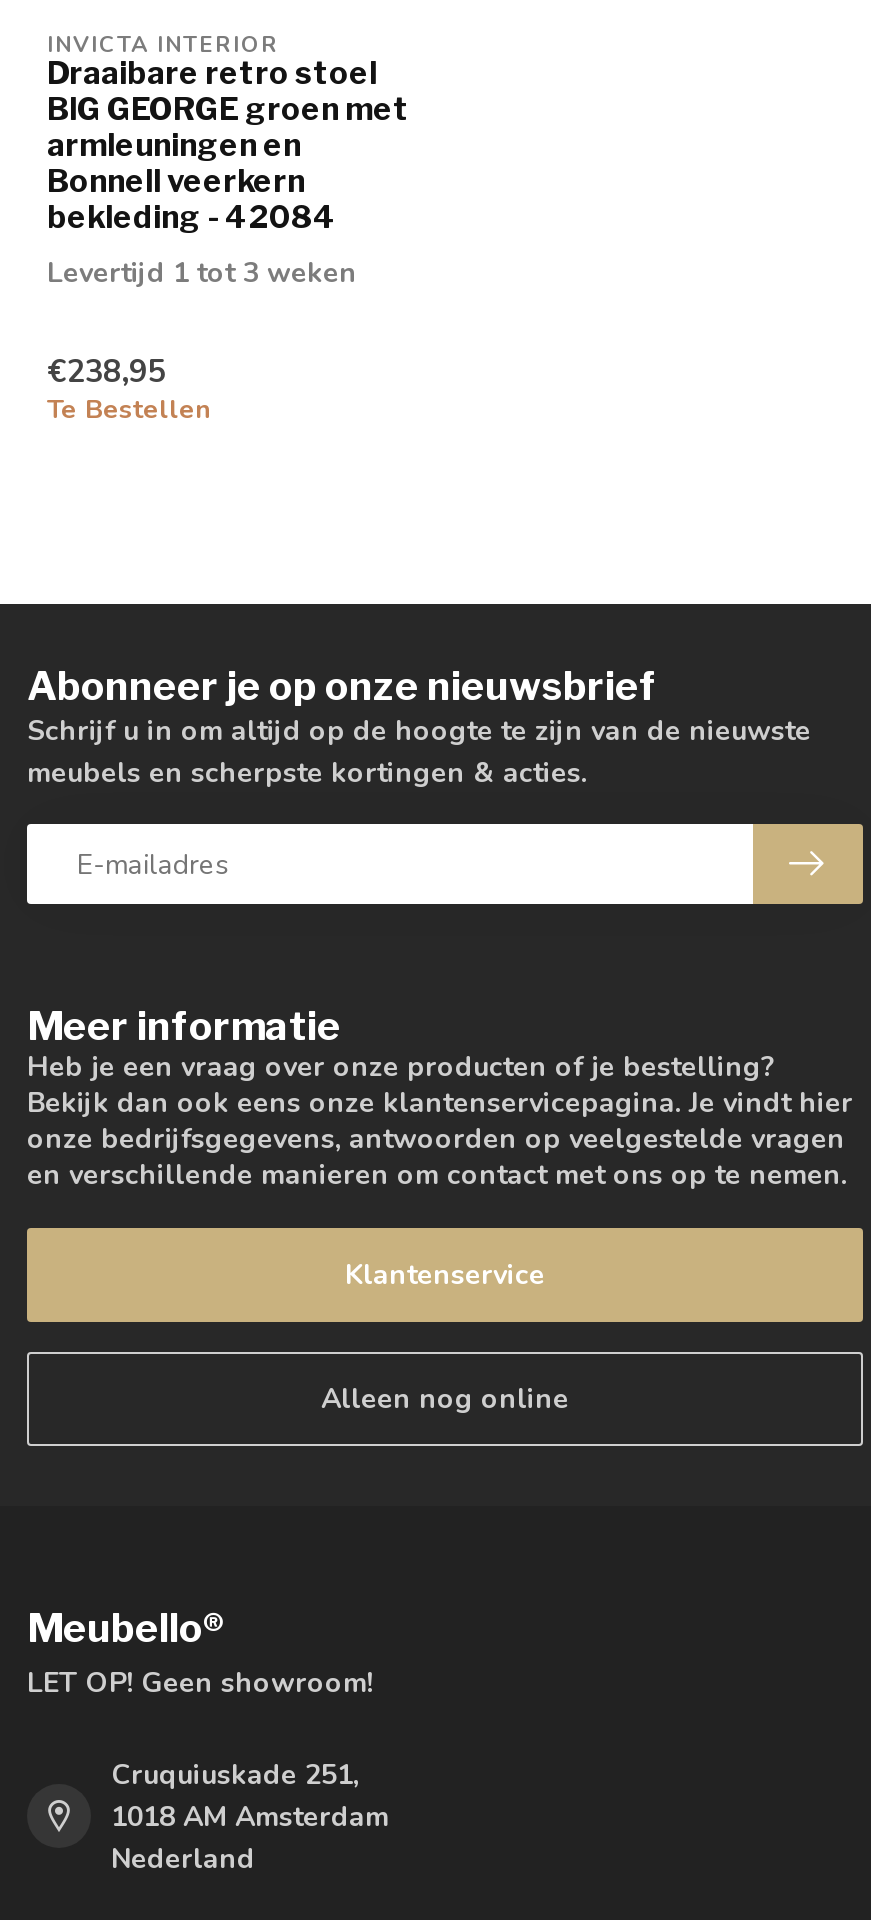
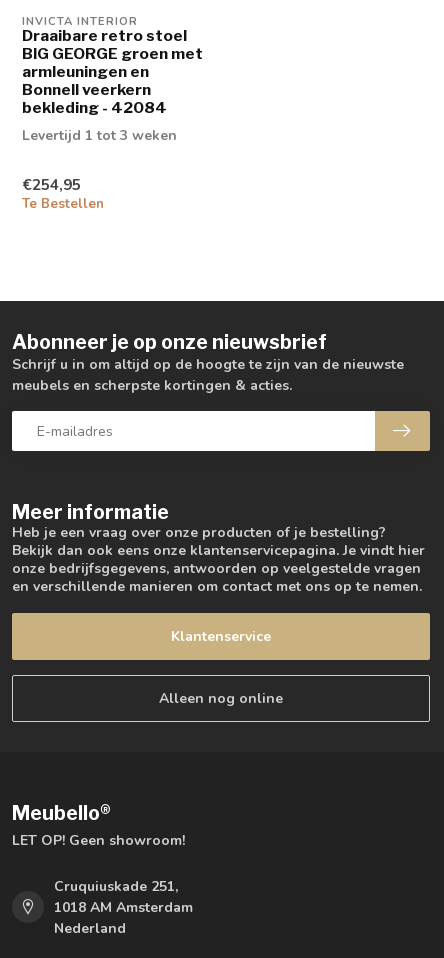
- €238,95
+ €254,95
